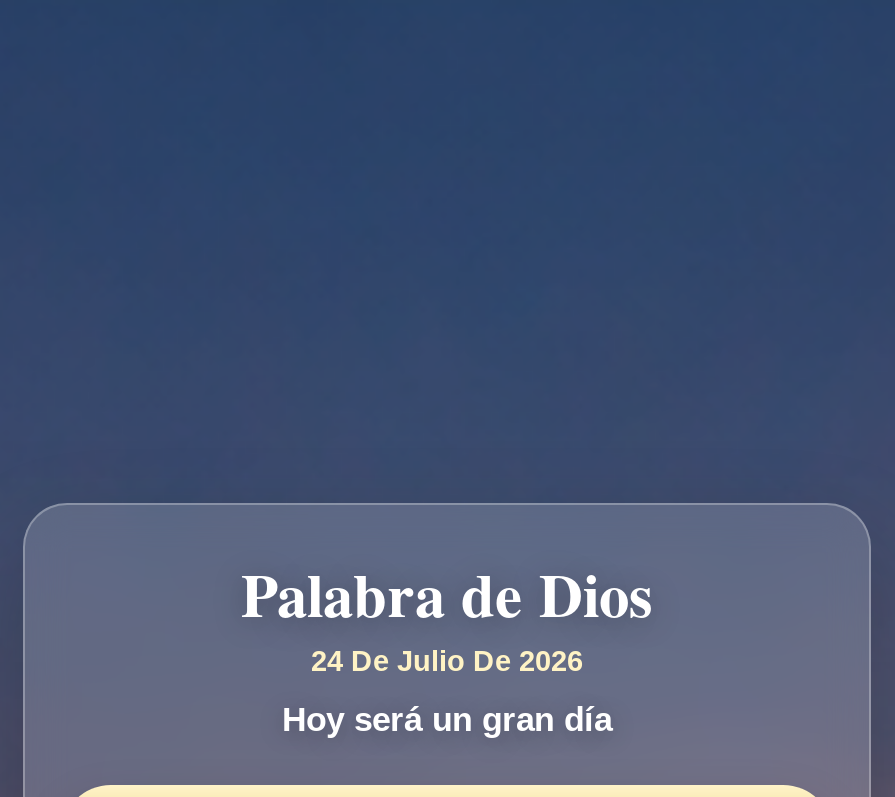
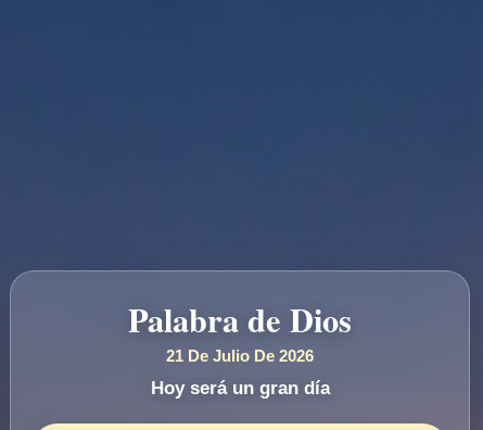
- 24 De Julio De 2026
+ 21 De Julio De 2026
